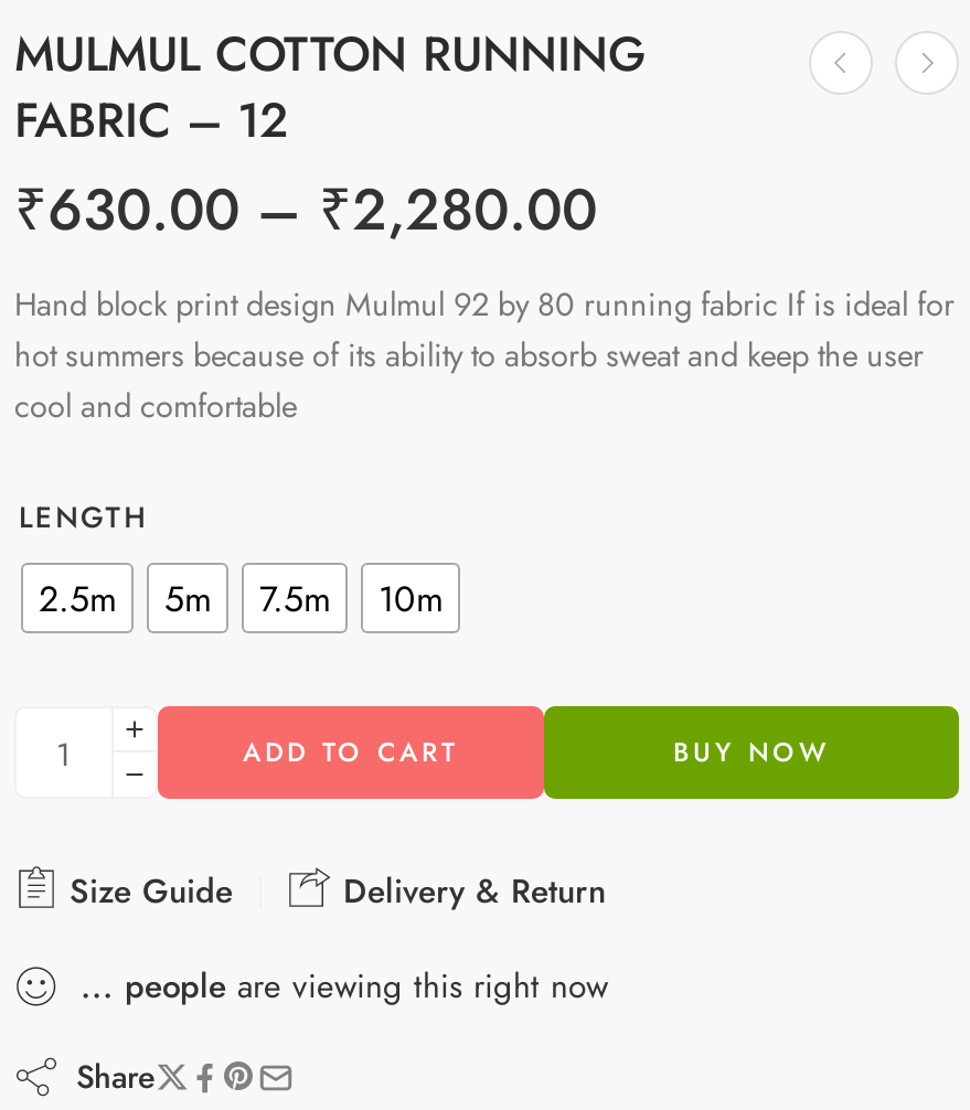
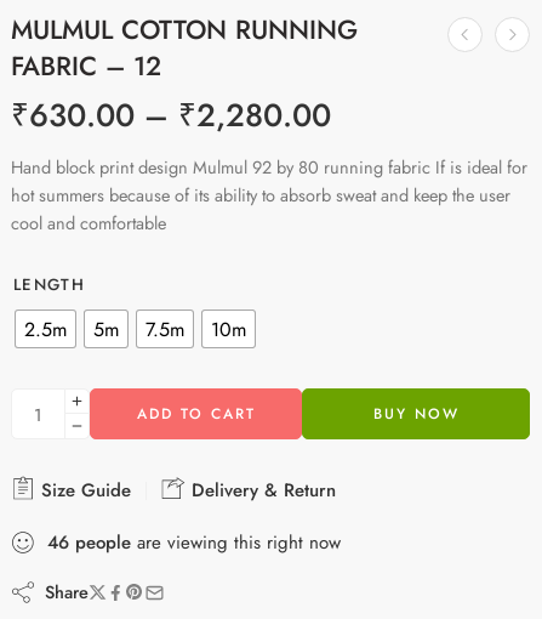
- ... people are viewing this right now
+ 46 people are viewing this right now
